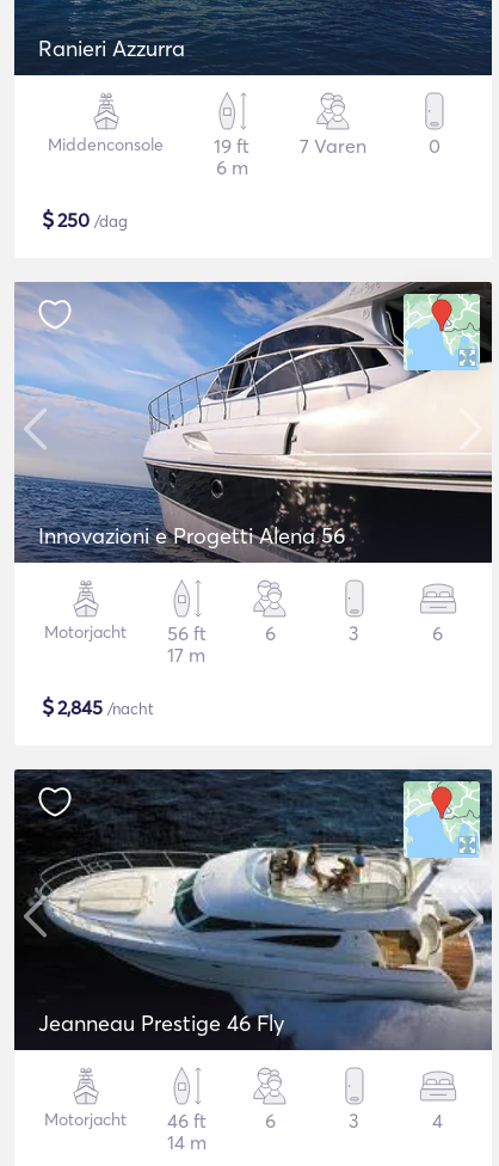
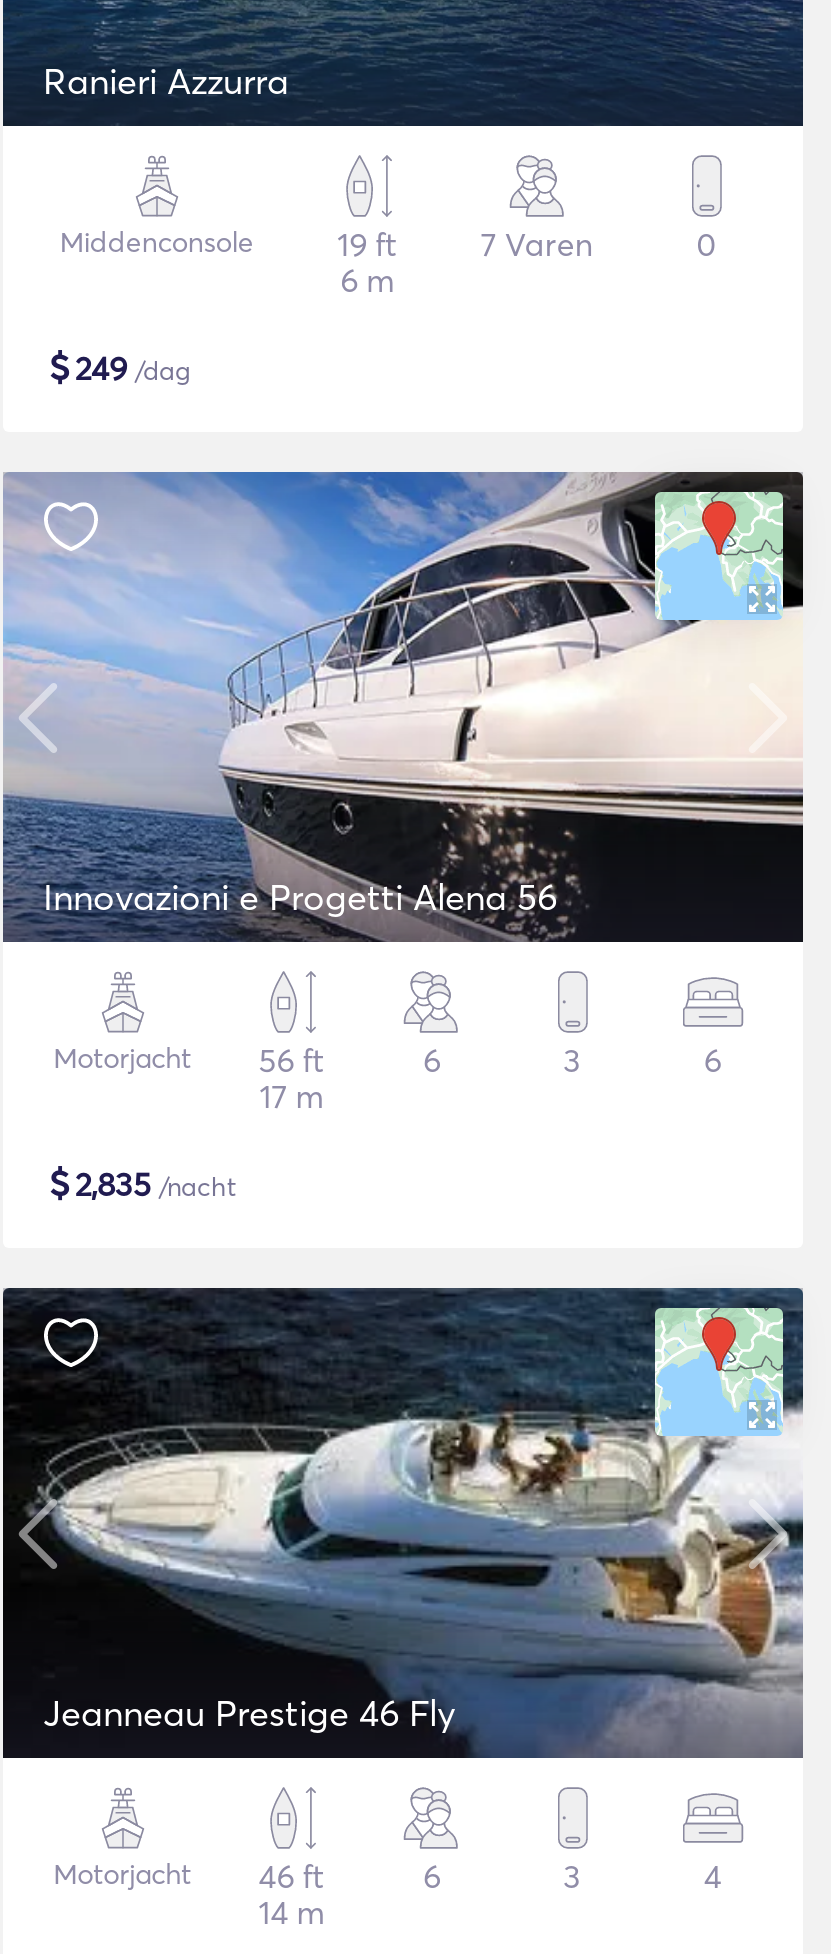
- $250 /dag
+ $249 /dag

- $2,845 /nacht
+ $2,835 /nacht
